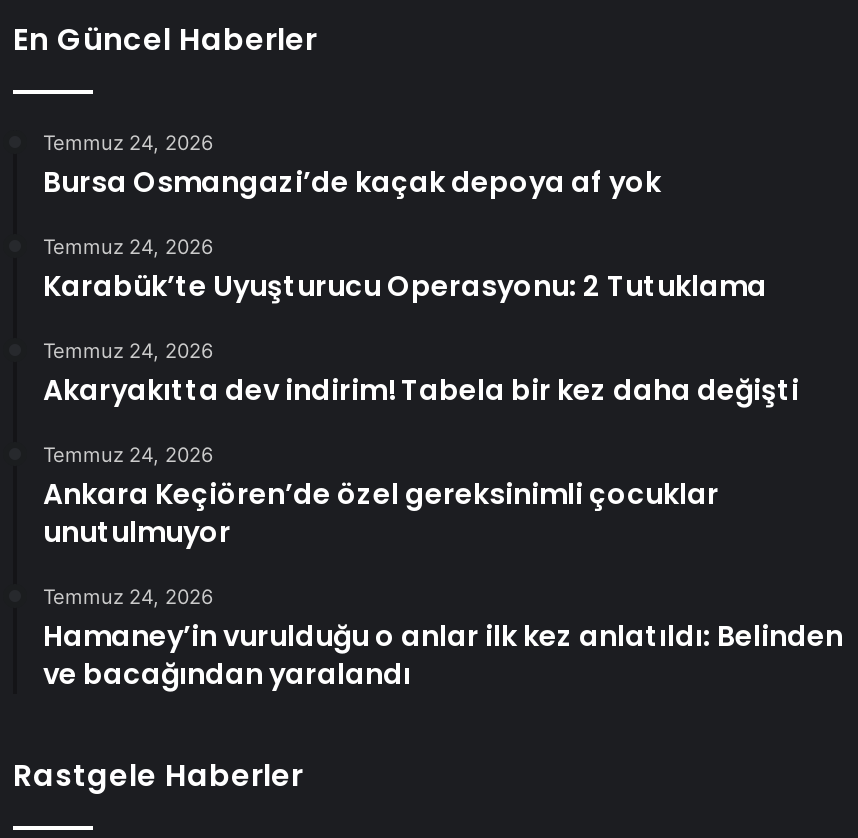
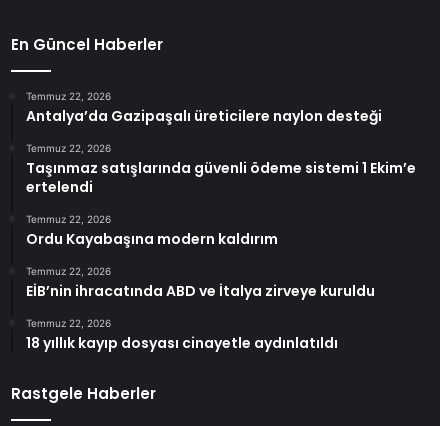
- Temmuz 24, 2026
- Bursa Osmangazi’de kaçak depoya af yok
+ Temmuz 22, 2026
+ Antalya’da Gazipaşalı üreticilere naylon desteği

- Temmuz 24, 2026
- Karabük’te Uyuşturucu Operasyonu: 2 Tutuklama
+ Temmuz 22, 2026
+ Taşınmaz satışlarında güvenli ödeme sistemi 1 Ekim’e
+ ertelendi

- Temmuz 24, 2026
- Akaryakıtta dev indirim! Tabela bir kez daha değişti
+ Temmuz 22, 2026
+ Ordu Kayabaşına modern kaldırım

- Temmuz 24, 2026
- Ankara Keçiören’de özel gereksinimli çocuklar
- unutulmuyor
+ Temmuz 22, 2026
+ EİB’nin ihracatında ABD ve İtalya zirveye kuruldu

- Temmuz 24, 2026
- Hamaney’in vurulduğu o anlar ilk kez anlatıldı: Belinden
- ve bacağından yaralandı
+ Temmuz 22, 2026
+ 18 yıllık kayıp dosyası cinayetle aydınlatıldı
